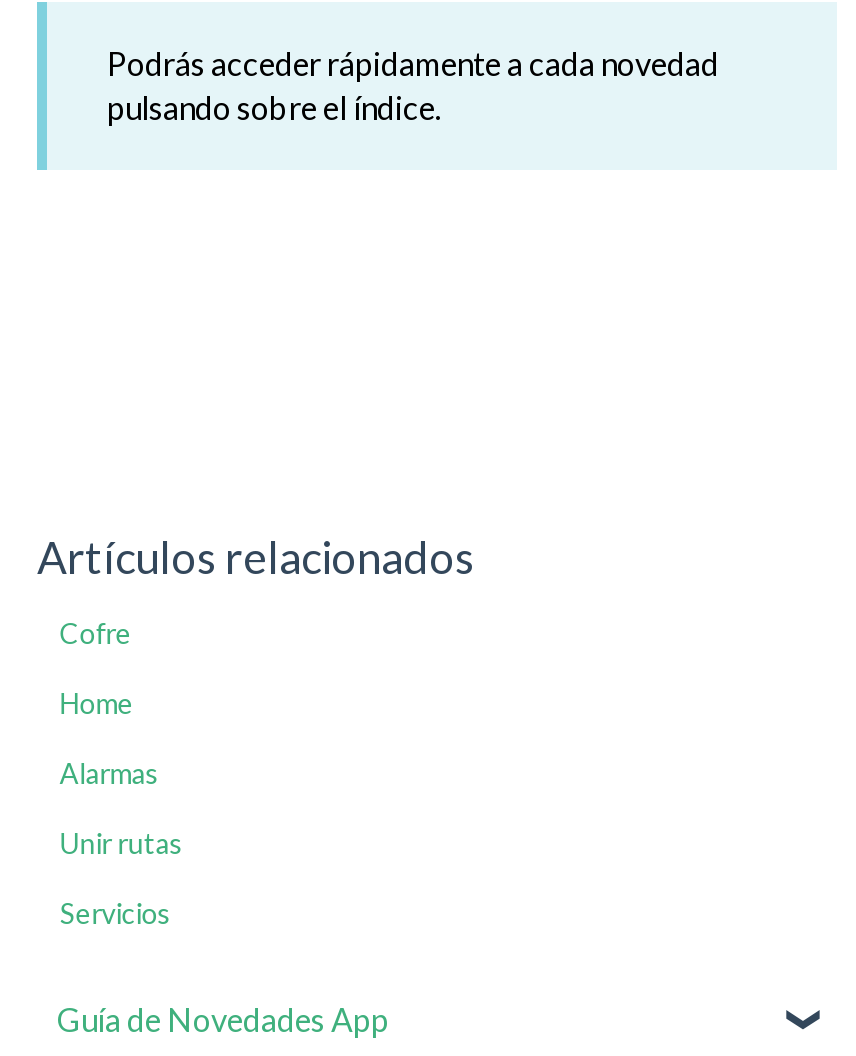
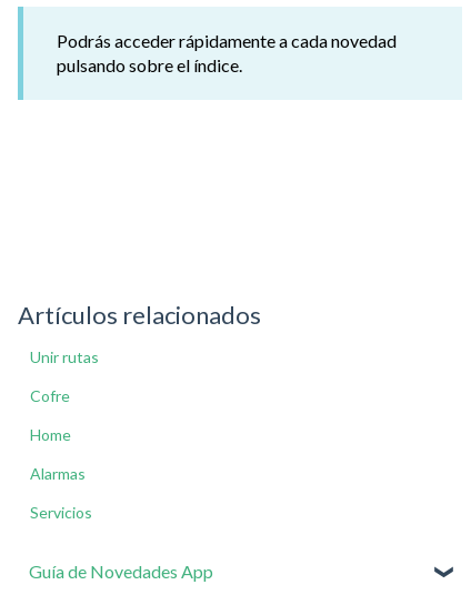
moved down: Cofre | Home | Alarmas

moved up: Unir rutas
